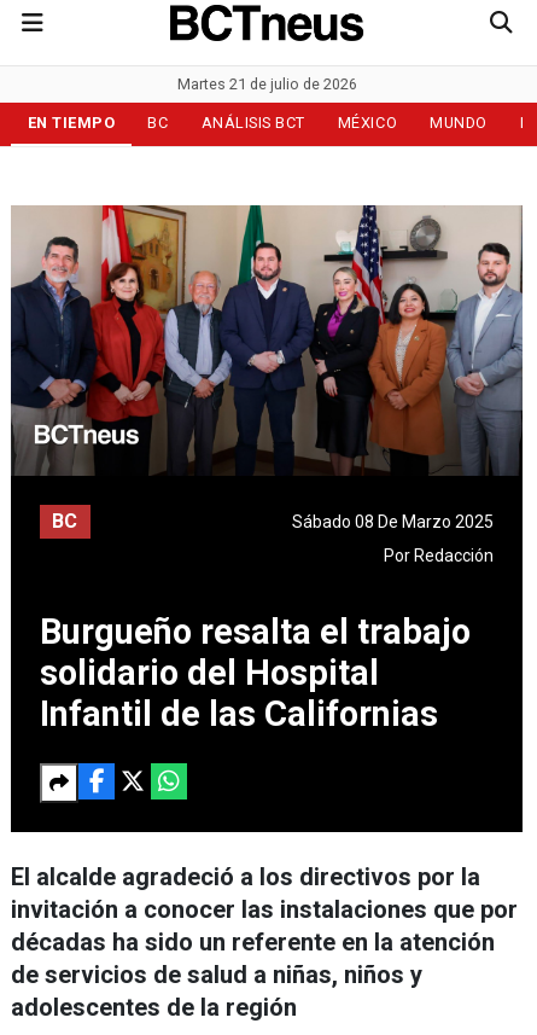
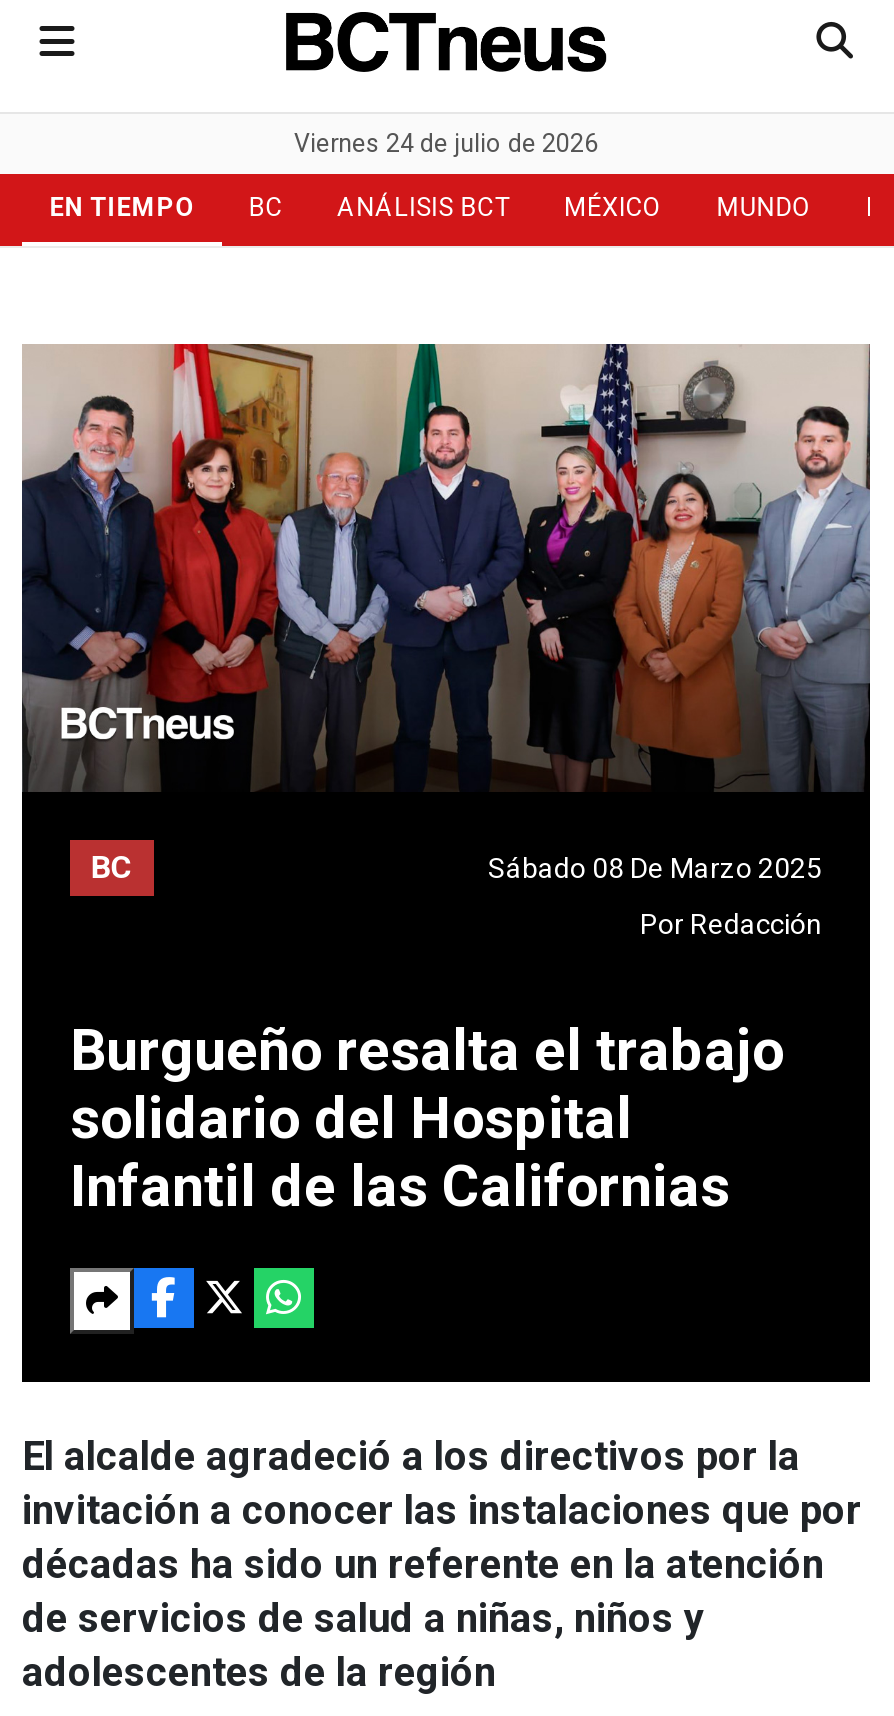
- Martes 21 de julio de 2026
+ Viernes 24 de julio de 2026
